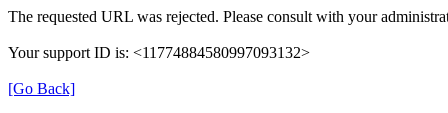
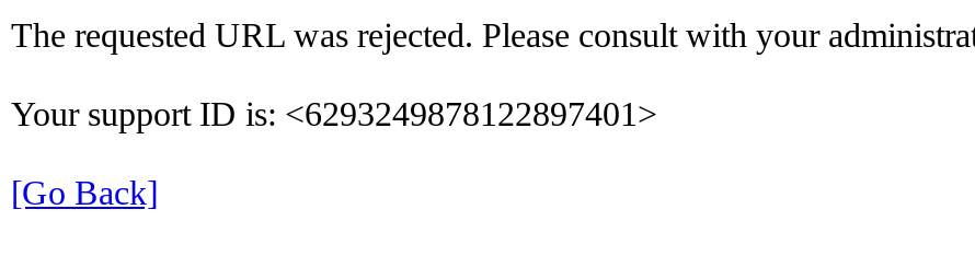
- Your support ID is: <11774884580997093132>
+ Your support ID is: <6293249878122897401>
